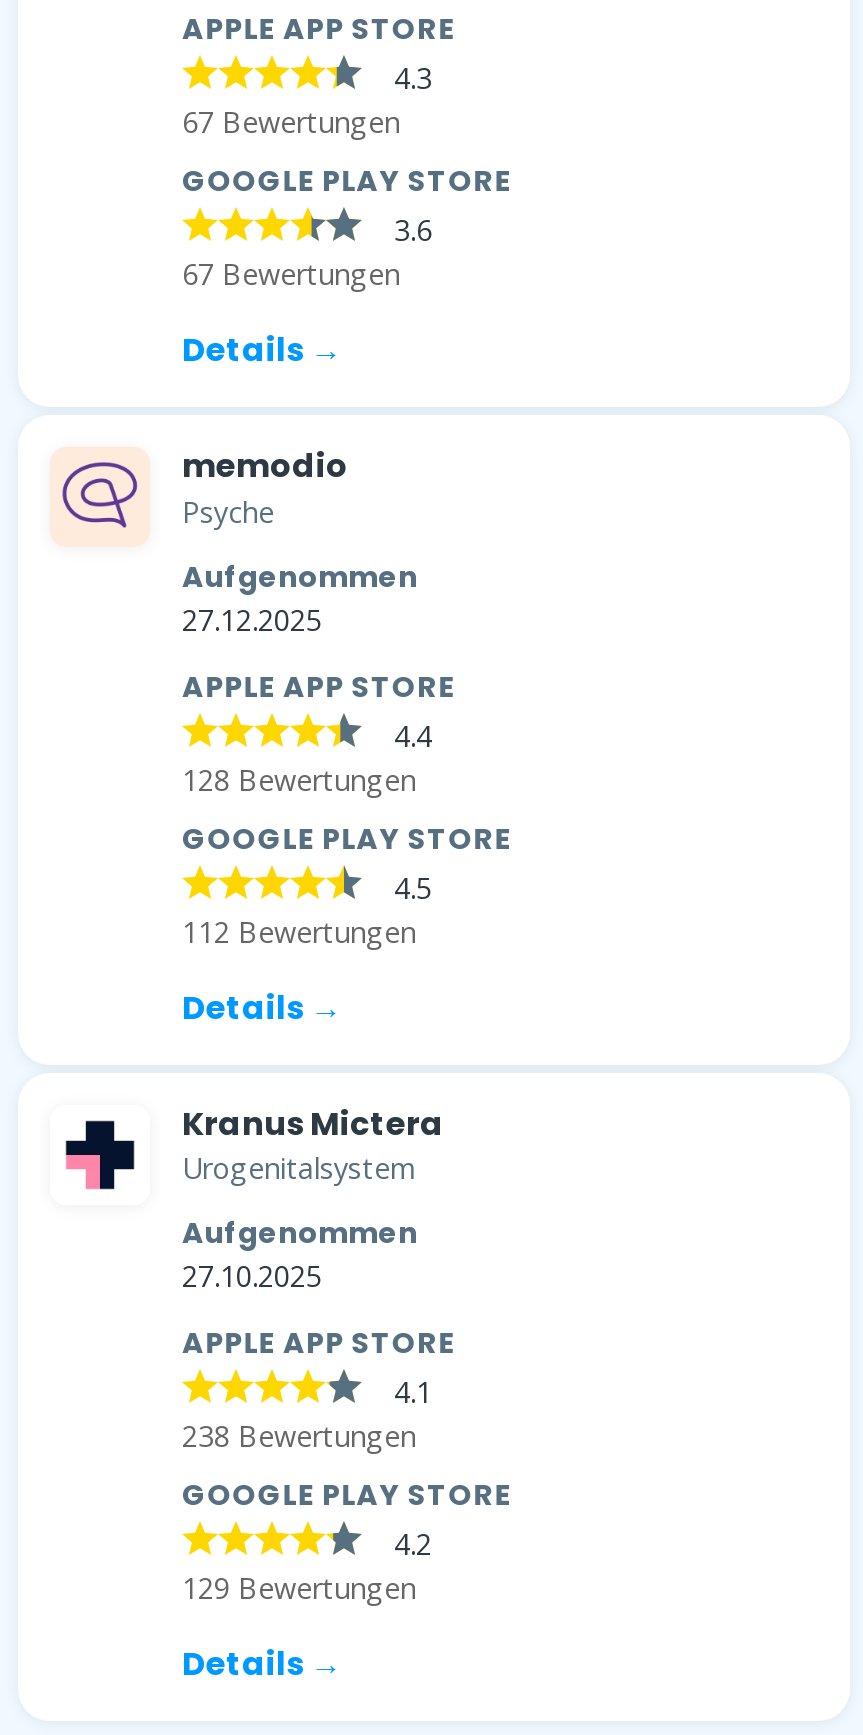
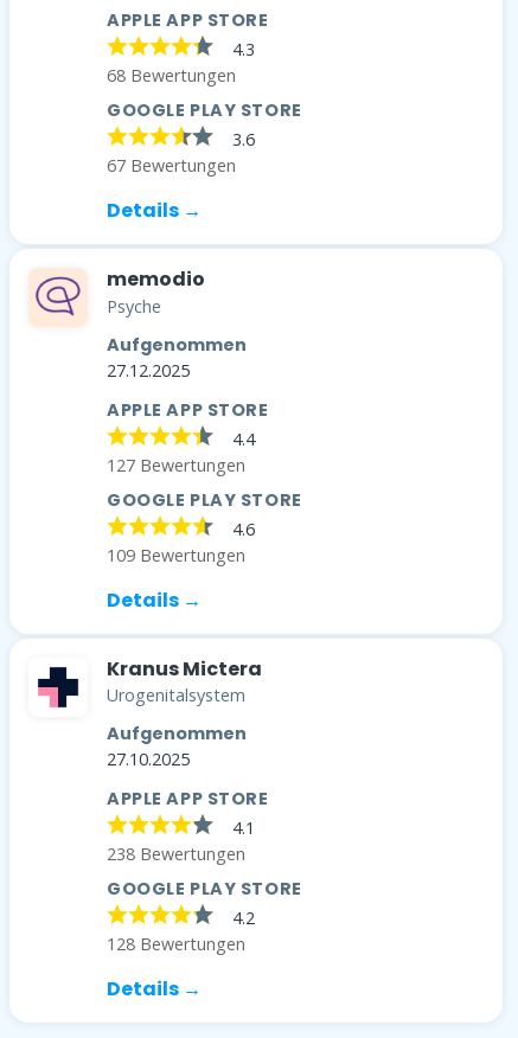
- 67 Bewertungen
+ 68 Bewertungen

- 128 Bewertungen
+ 127 Bewertungen

- 4.5
+ 4.6

- 112 Bewertungen
+ 109 Bewertungen

- 129 Bewertungen
+ 128 Bewertungen
